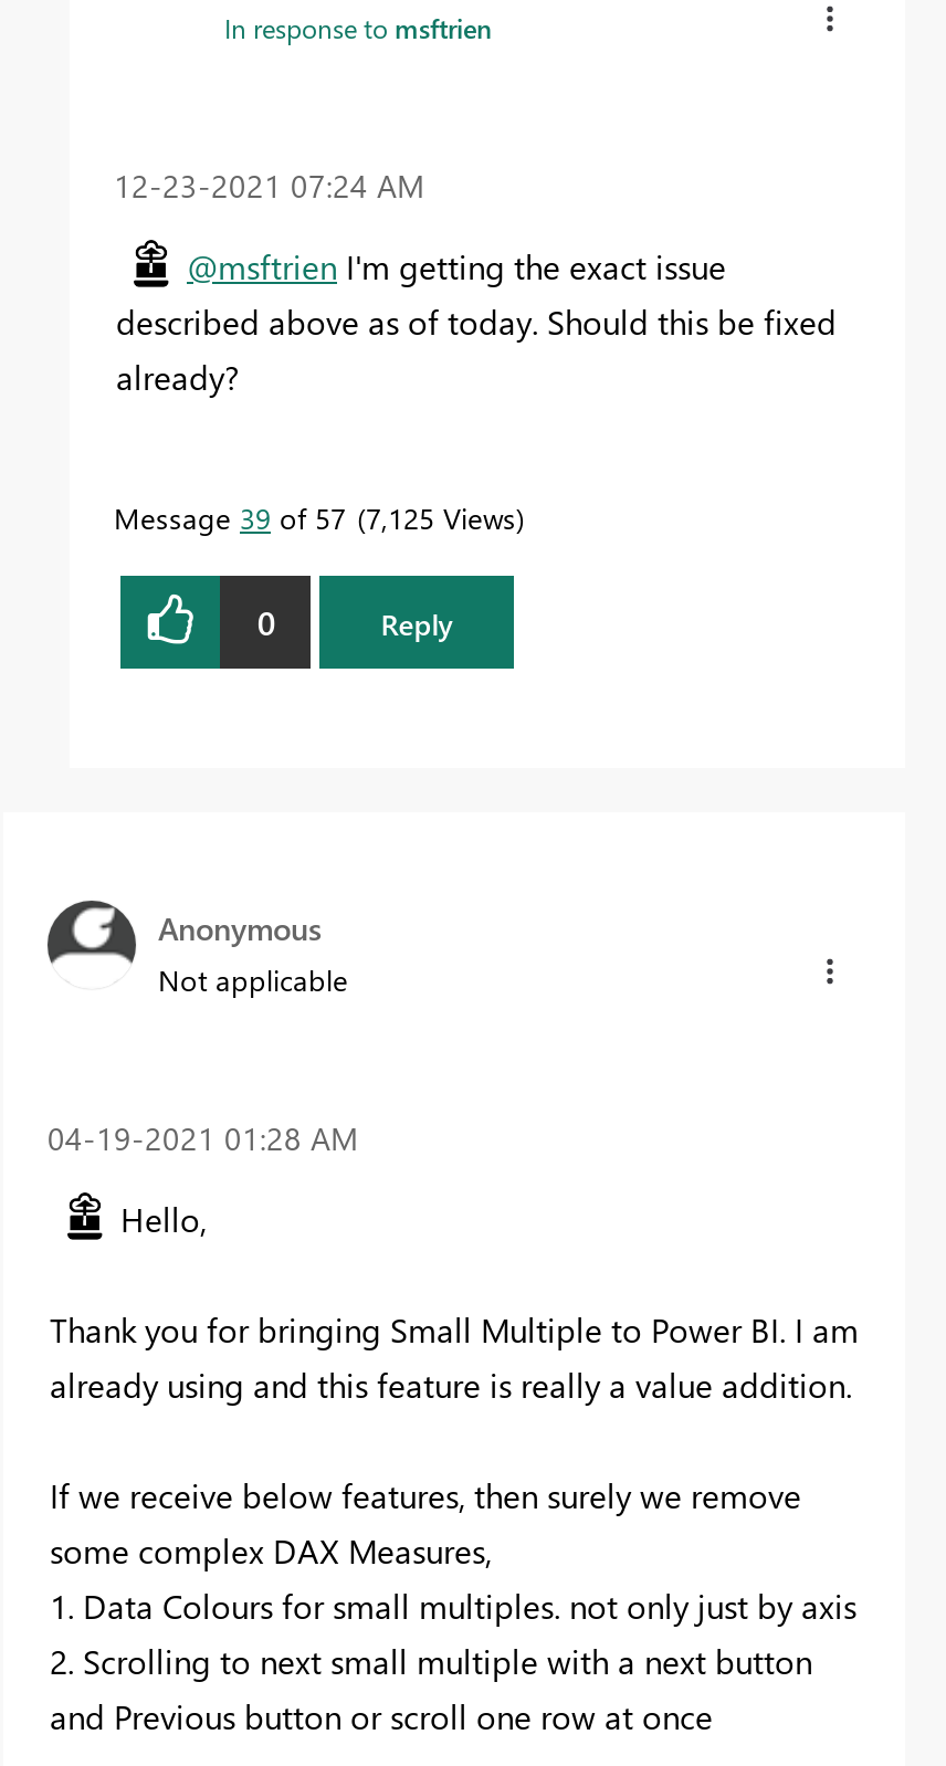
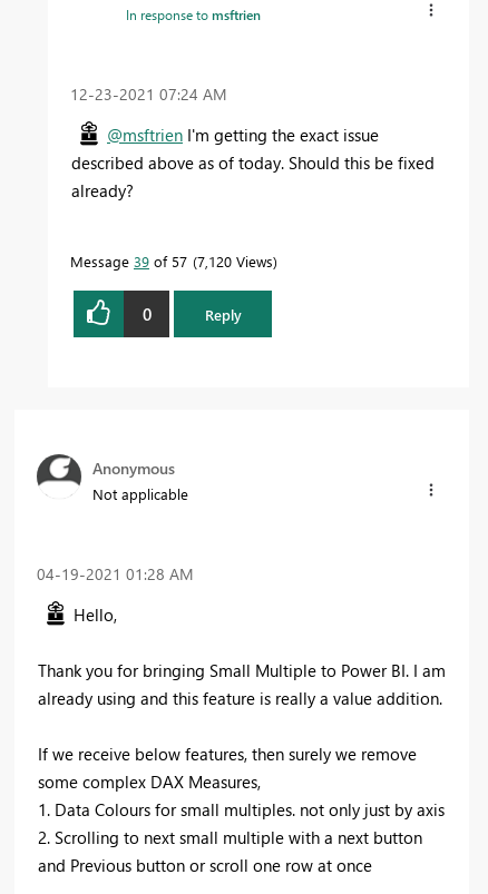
- Message 39 of 57 7,125 Views
+ Message 39 of 57 7,120 Views
